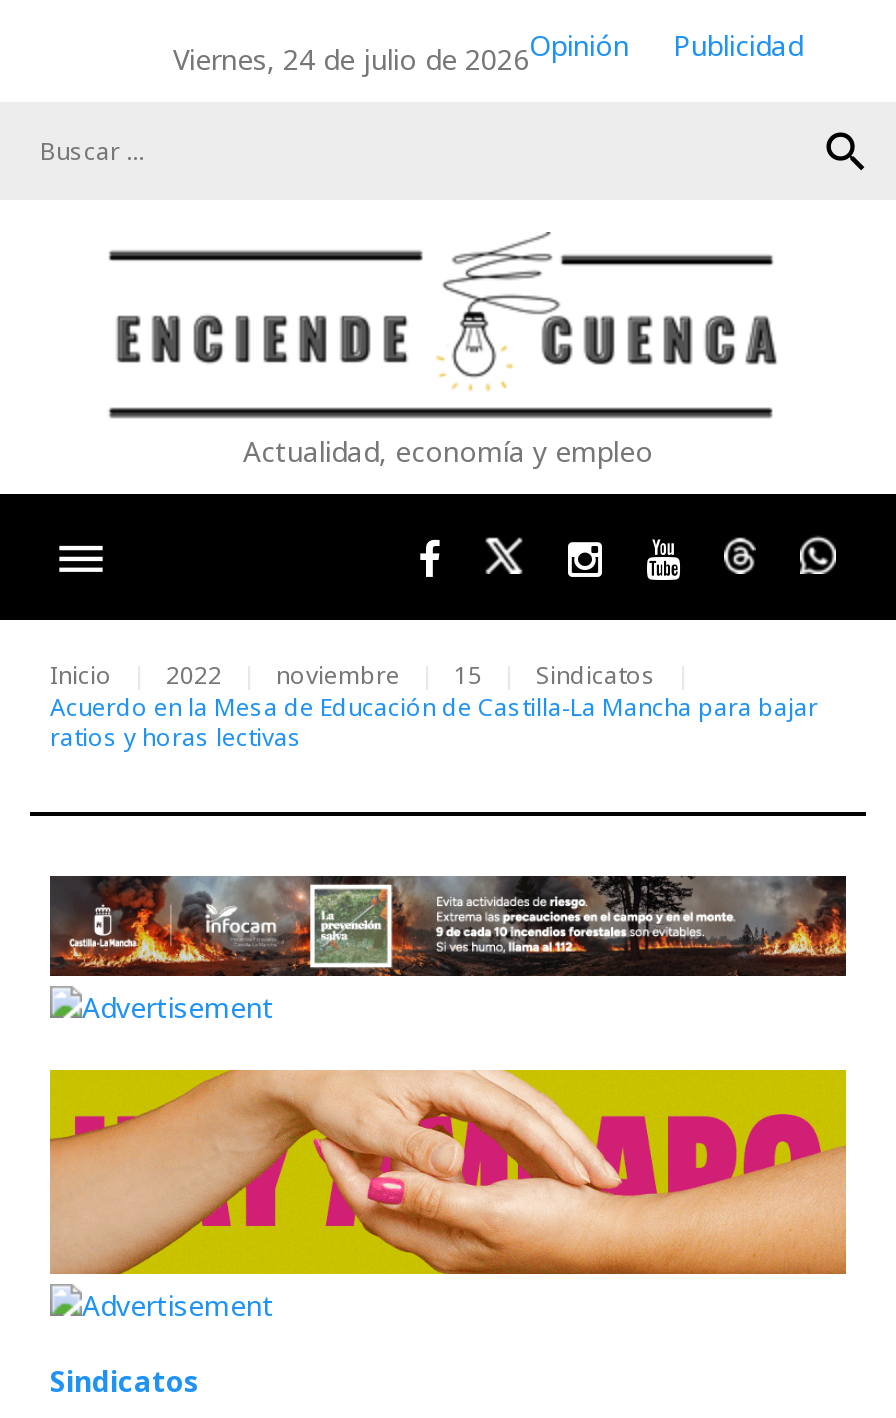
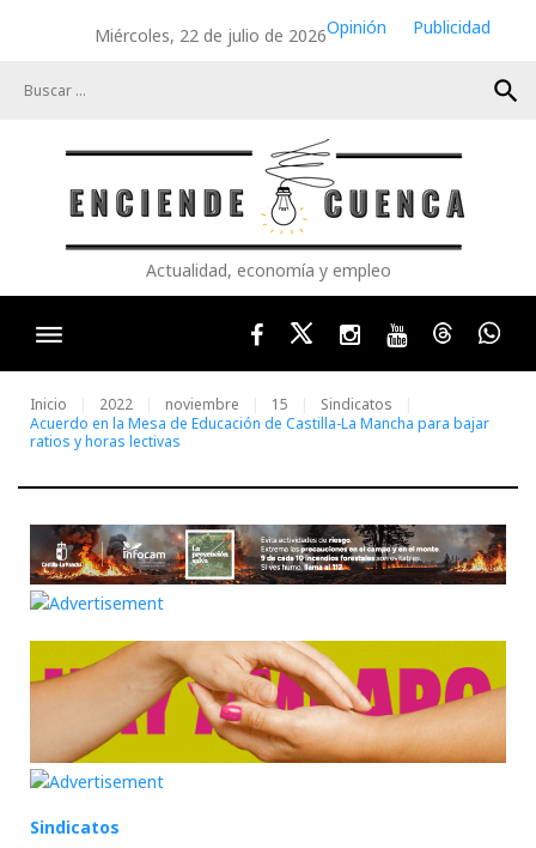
- Viernes, 24 de julio de 2026Opinión
+ Miércoles, 22 de julio de 2026Opinión
